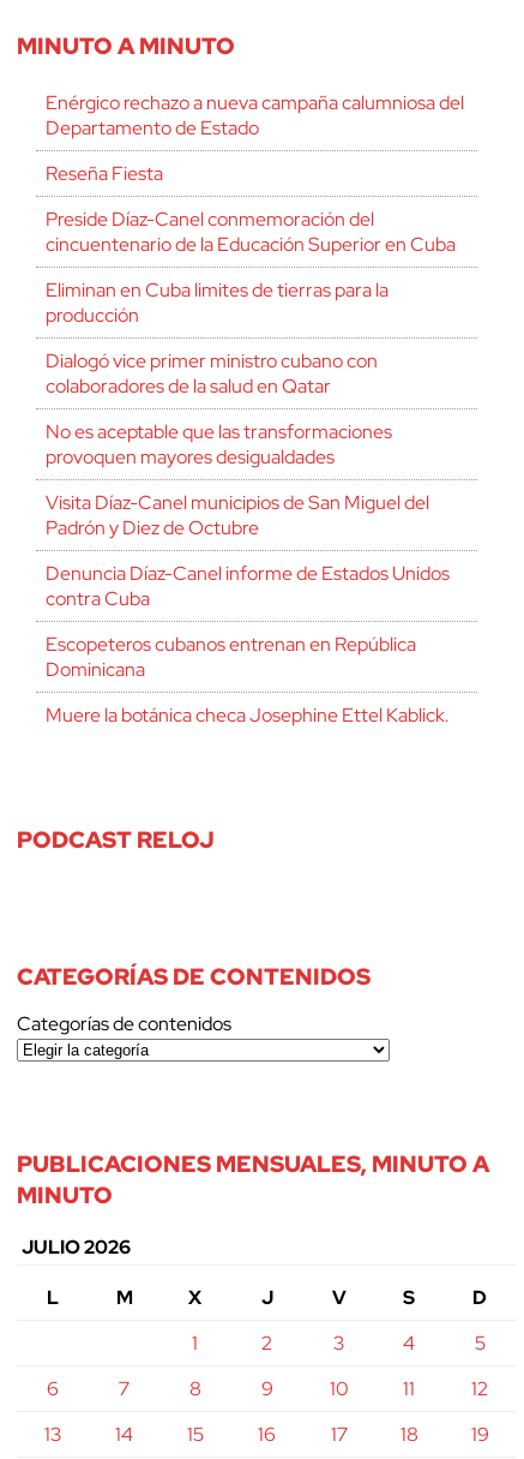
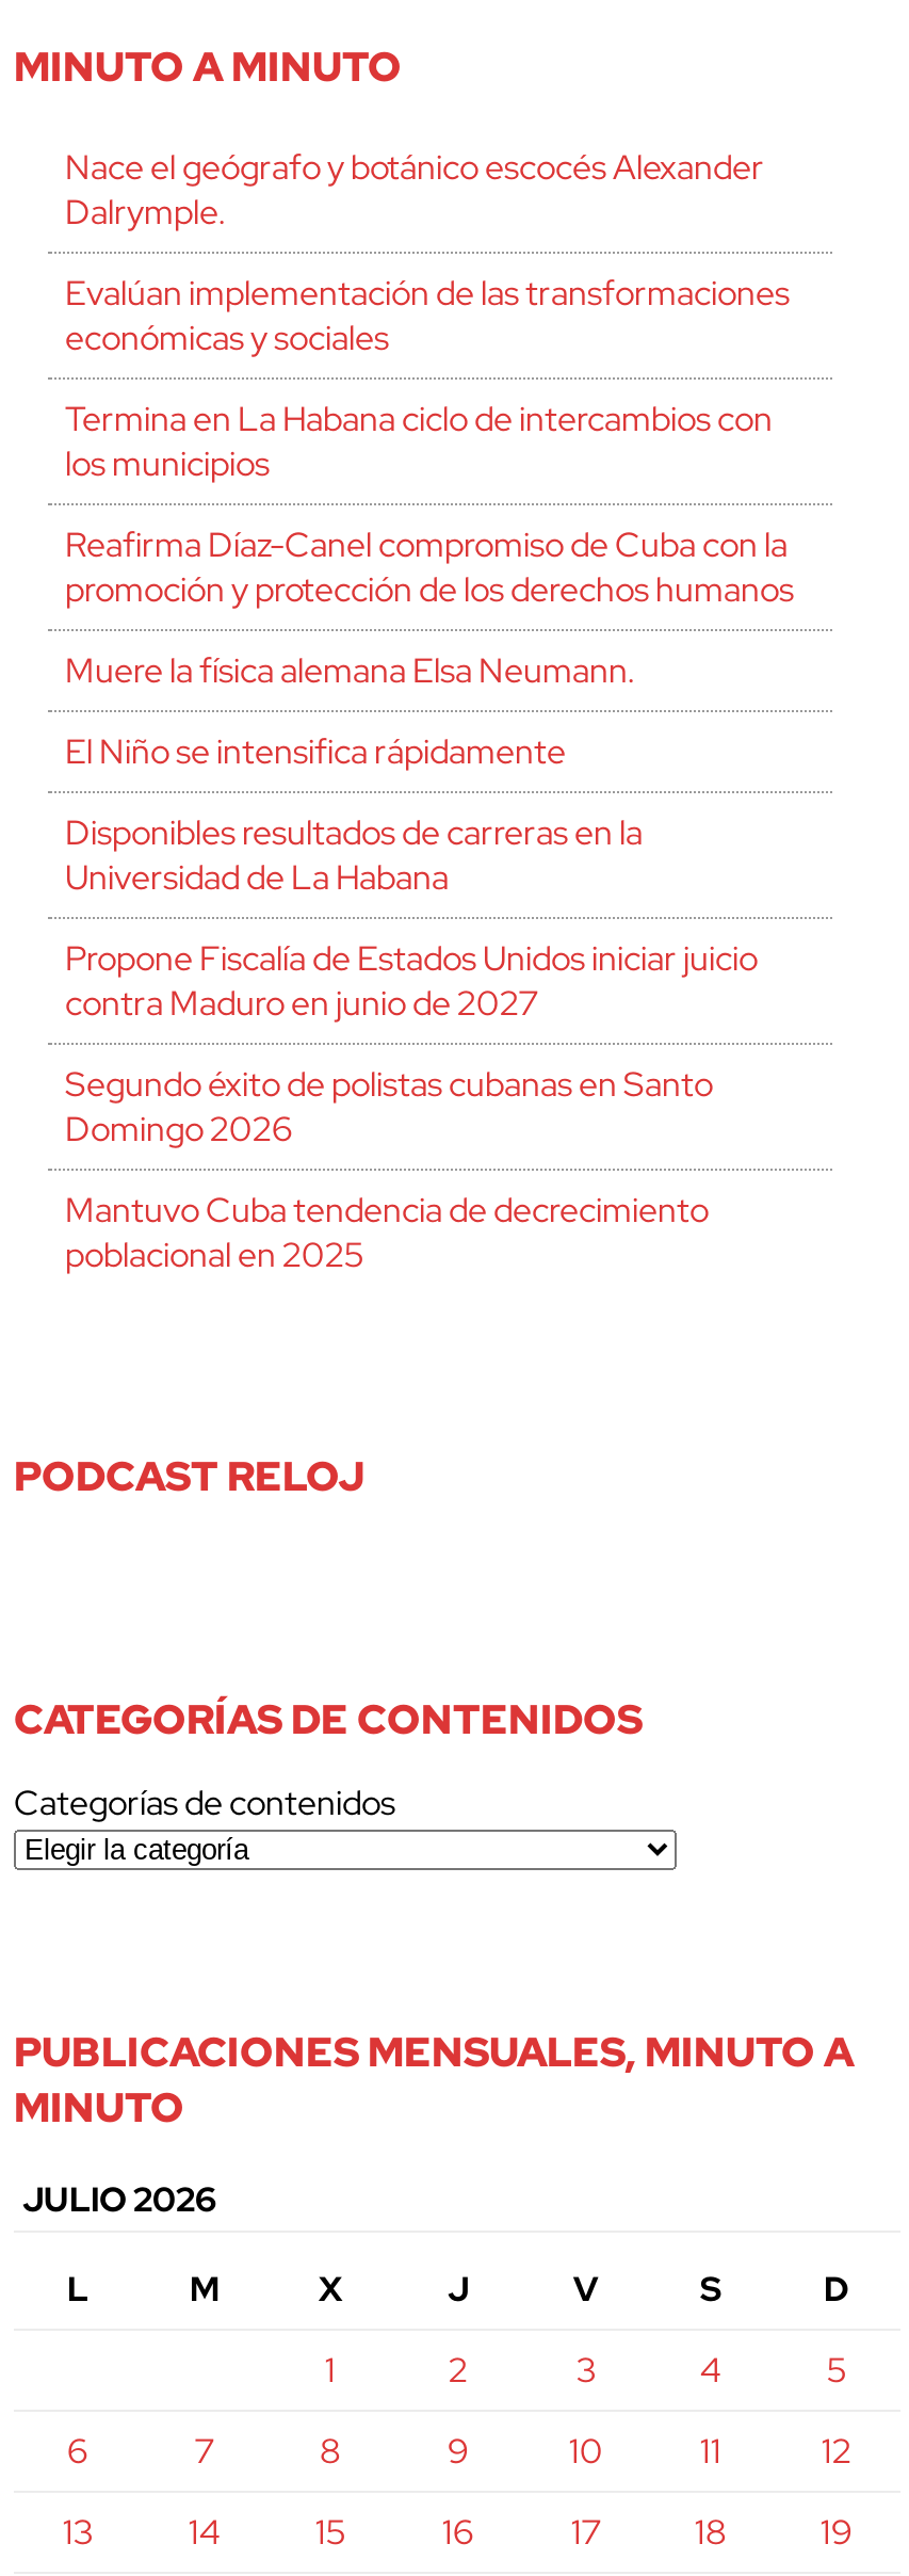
- Enérgico rechazo a nueva campaña calumniosa del
- Departamento de Estado
+ Nace el geógrafo y botánico escocés Alexander
+ Dalrymple.

- Reseña Fiesta
+ Evalúan implementación de las transformaciones
+ económicas y sociales

- Preside Díaz-Canel conmemoración del
- cincuentenario de la Educación Superior en Cuba
+ Termina en La Habana ciclo de intercambios con
+ los municipios

- Eliminan en Cuba limites de tierras para la
- producción
+ Reafirma Díaz-Canel compromiso de Cuba con la
+ promoción y protección de los derechos humanos

- Dialogó vice primer ministro cubano con
- colaboradores de la salud en Qatar
+ Muere la física alemana Elsa Neumann.

- No es aceptable que las transformaciones
- provoquen mayores desigualdades
+ El Niño se intensifica rápidamente

- Visita Díaz-Canel municipios de San Miguel del
- Padrón y Diez de Octubre
+ Disponibles resultados de carreras en la
+ Universidad de La Habana

- Denuncia Díaz-Canel informe de Estados Unidos
- contra Cuba
+ Propone Fiscalía de Estados Unidos iniciar juicio
+ contra Maduro en junio de 2027

- Escopeteros cubanos entrenan en República
- Dominicana
+ Segundo éxito de polistas cubanas en Santo
+ Domingo 2026

- Muere la botánica checa Josephine Ettel Kablick.
+ Mantuvo Cuba tendencia de decrecimiento
+ poblacional en 2025
